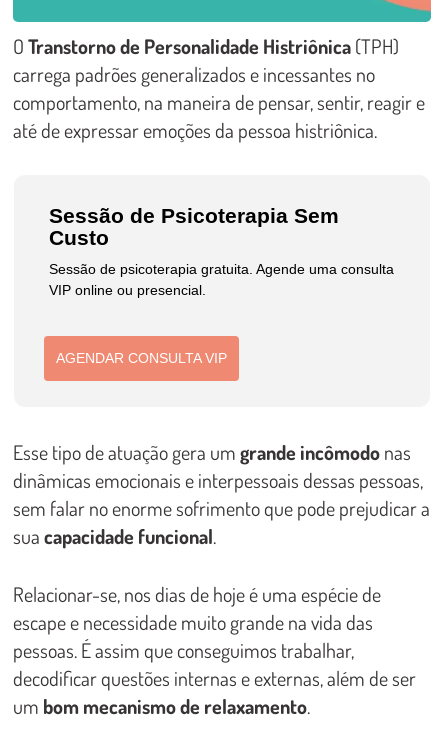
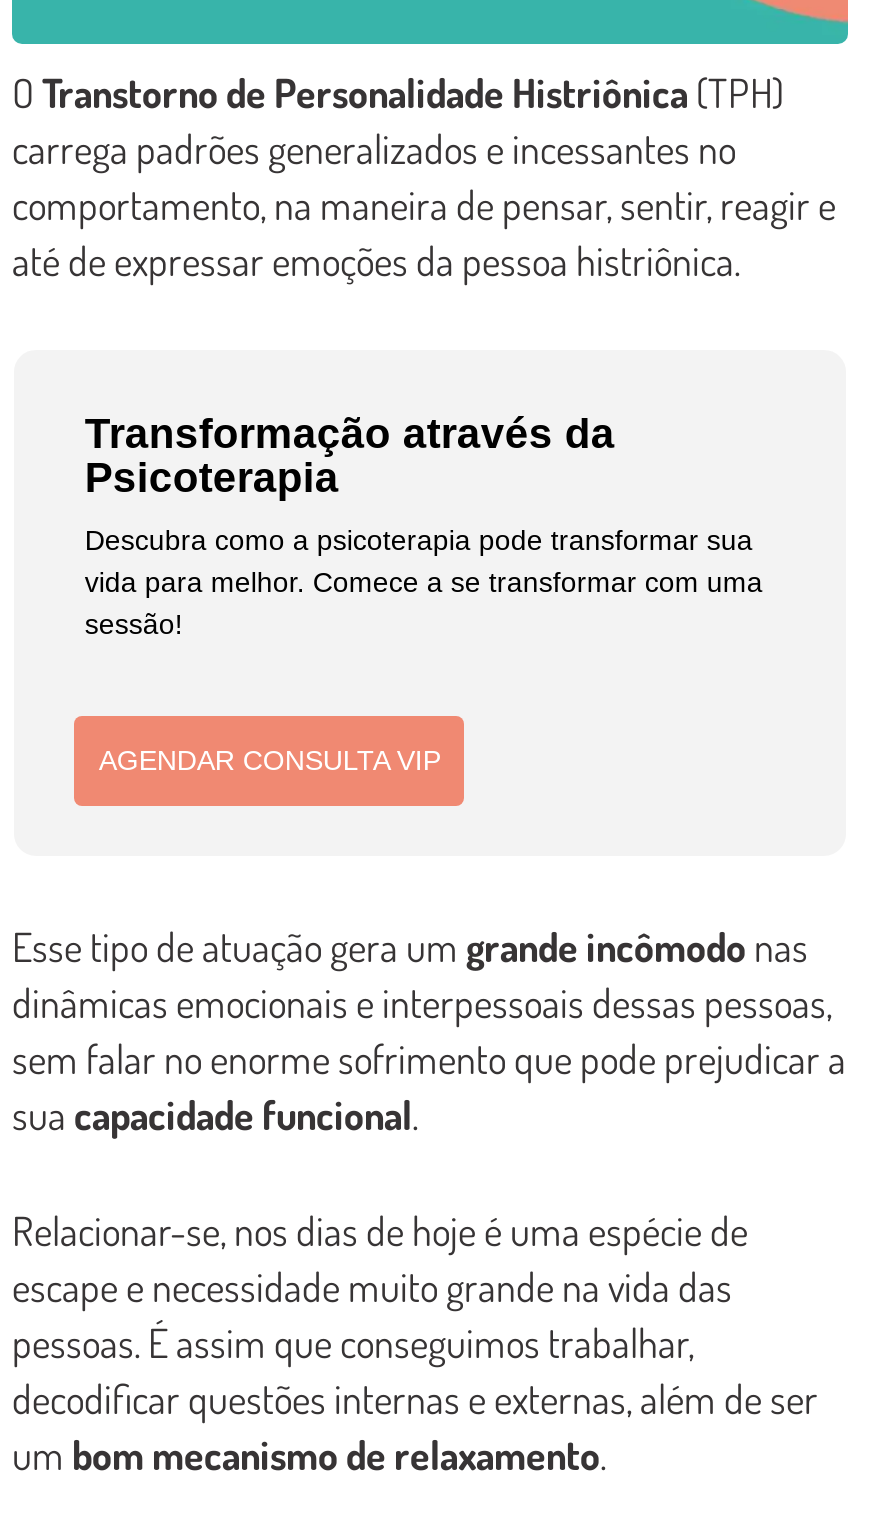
- Sessão de Psicoterapia Sem
- Custo
+ Transformação através da
+ Psicoterapia

- Sessão de psicoterapia gratuita. Agende uma consulta
- VIP online ou presencial.
+ Descubra como a psicoterapia pode transformar sua
+ vida para melhor. Comece a se transformar com uma
+ sessão!
